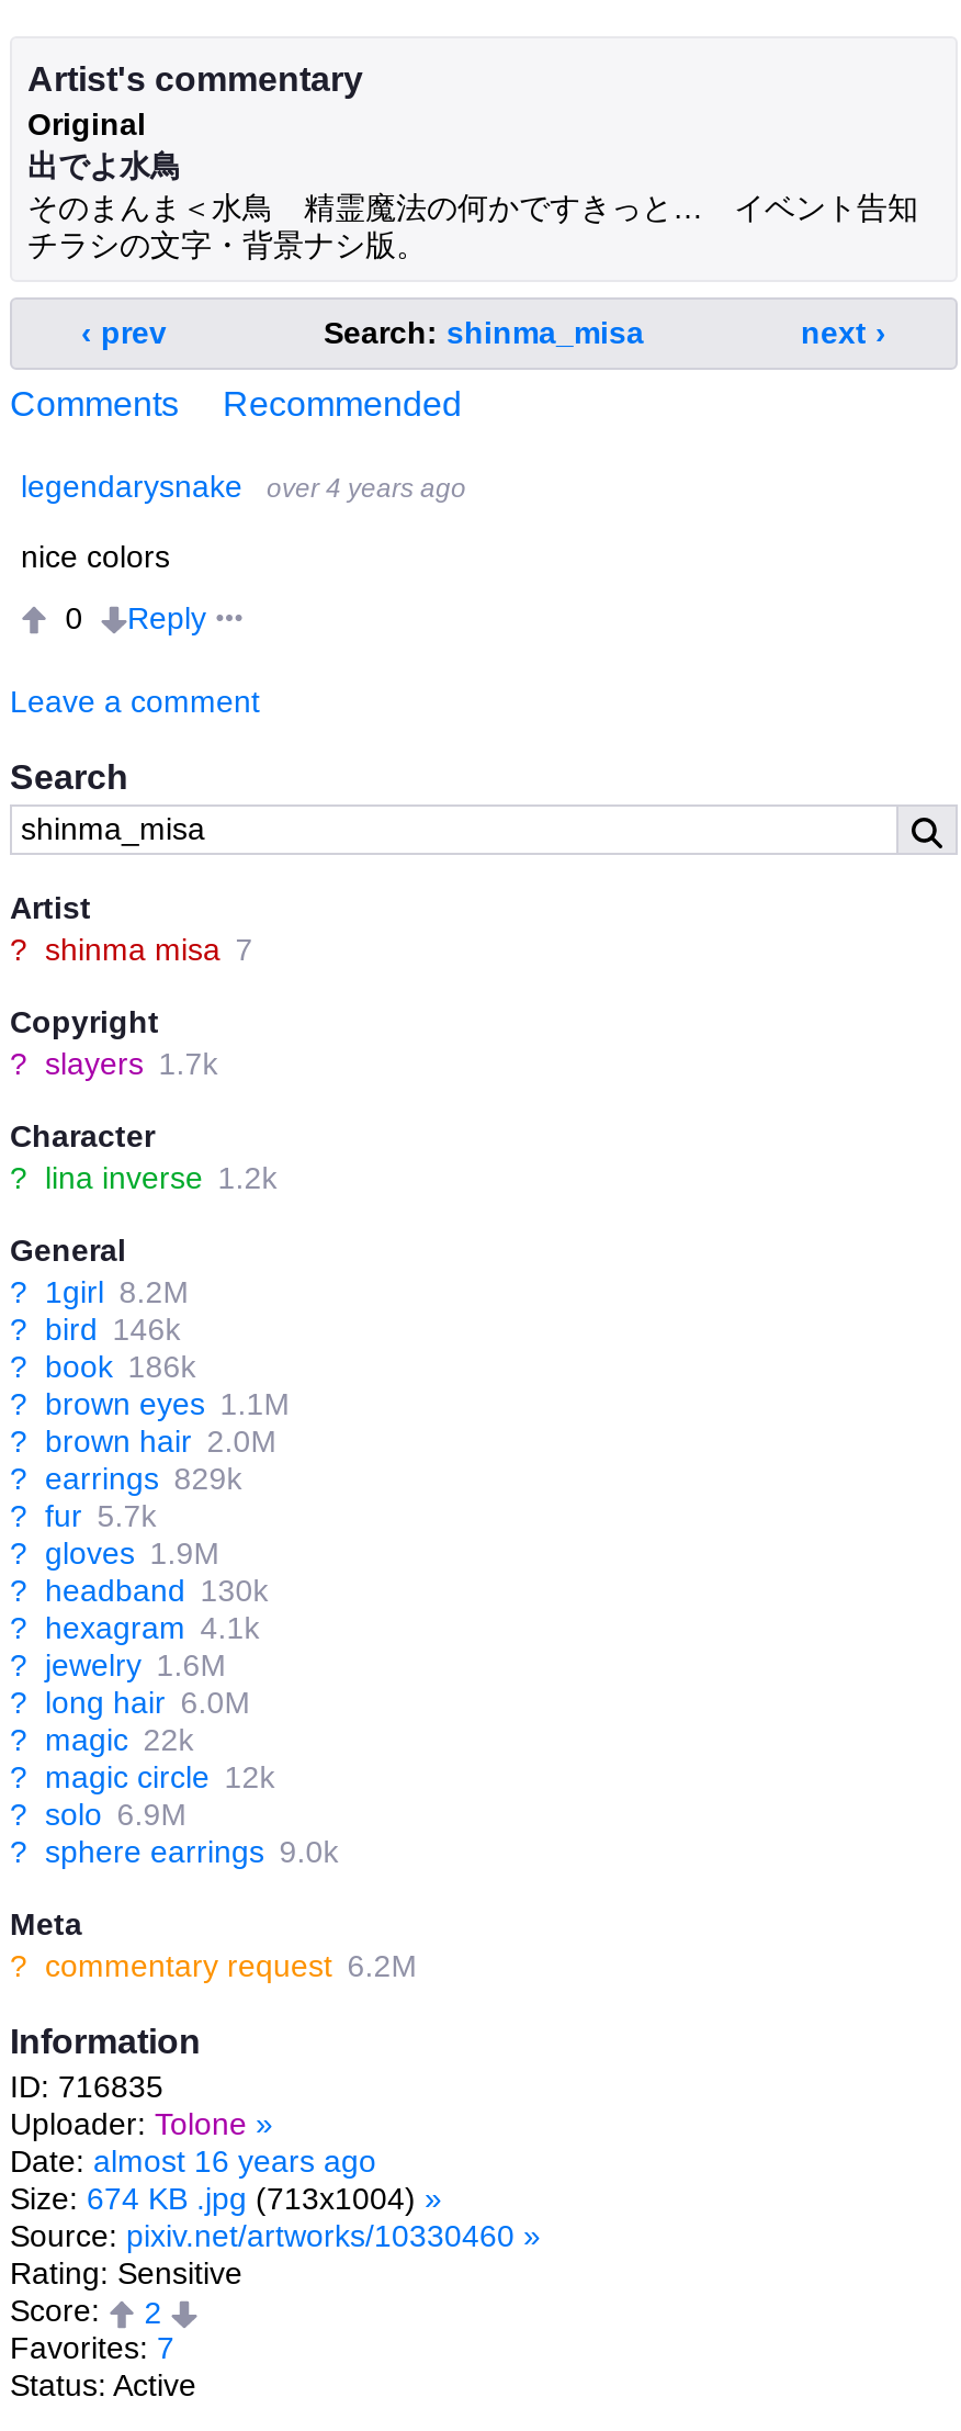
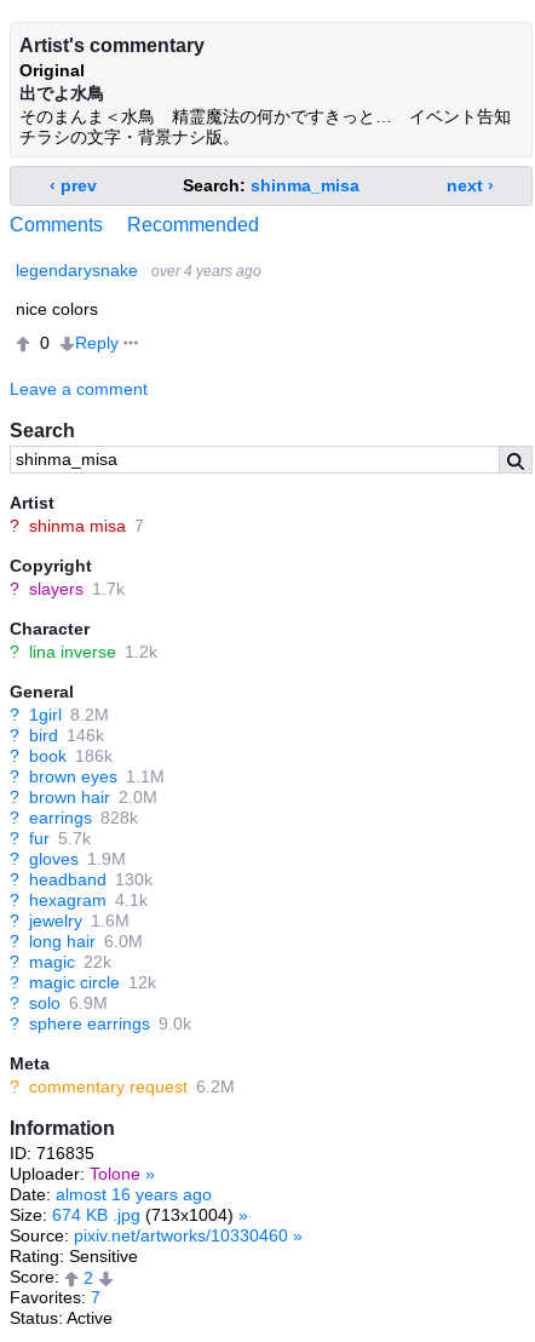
- ? earrings 829k
+ ? earrings 828k
